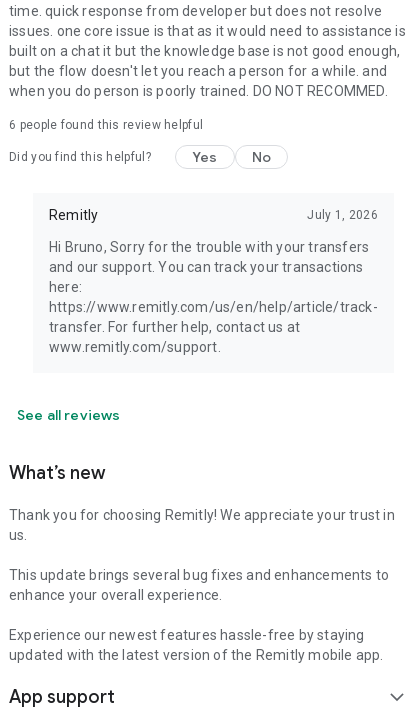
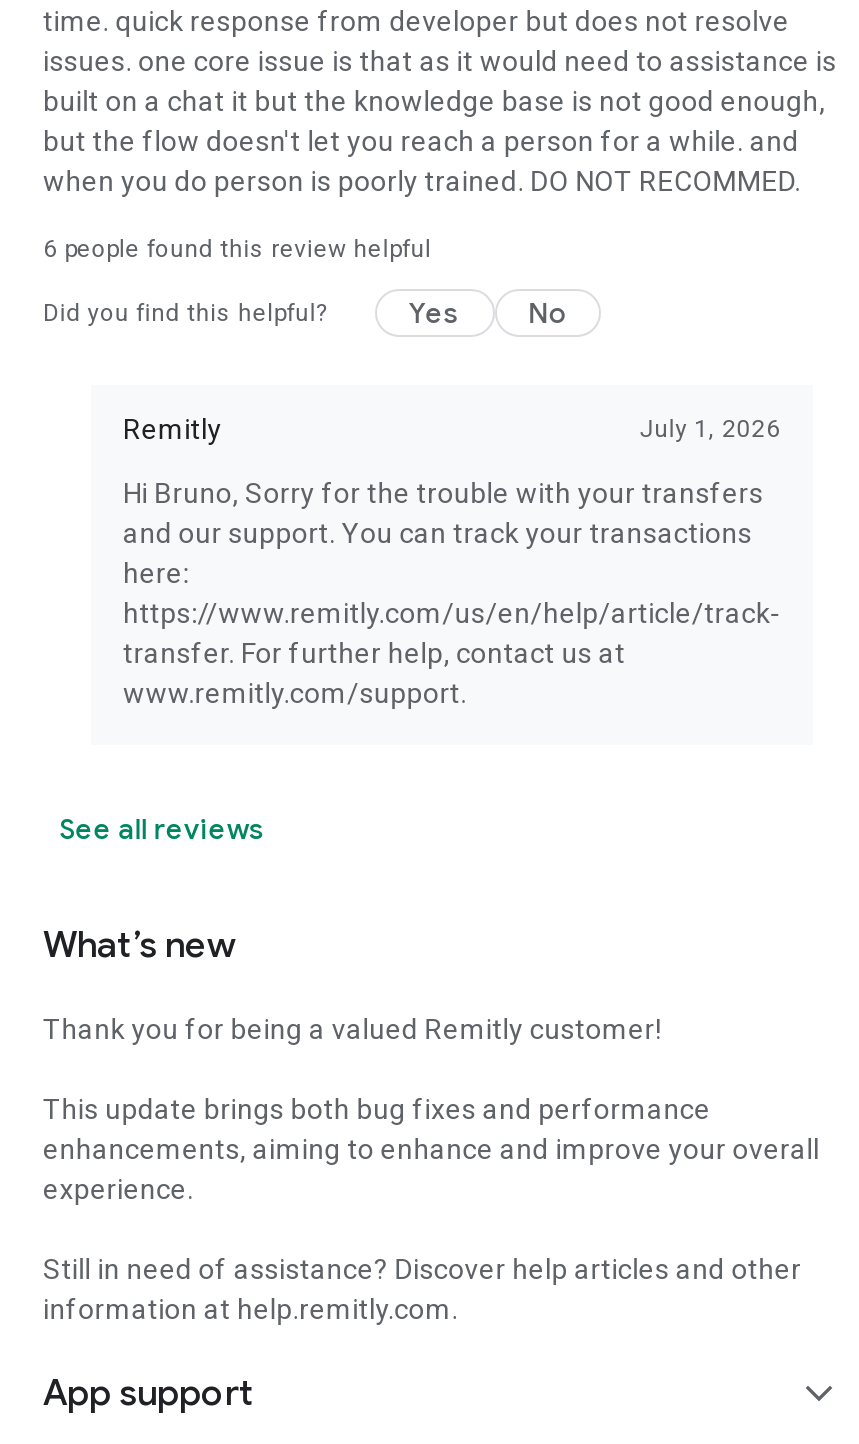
- Thank you for choosing Remitly! We appreciate your trust in
- us.
+ Thank you for being a valued Remitly customer!

- This update brings several bug fixes and enhancements to
- enhance your overall experience.
+ This update brings both bug fixes and performance
+ enhancements, aiming to enhance and improve your overall
+ experience.

- Experience our newest features hassle-free by staying
- updated with the latest version of the Remitly mobile app.
+ Still in need of assistance? Discover help articles and other
+ information at help.remitly.com.
